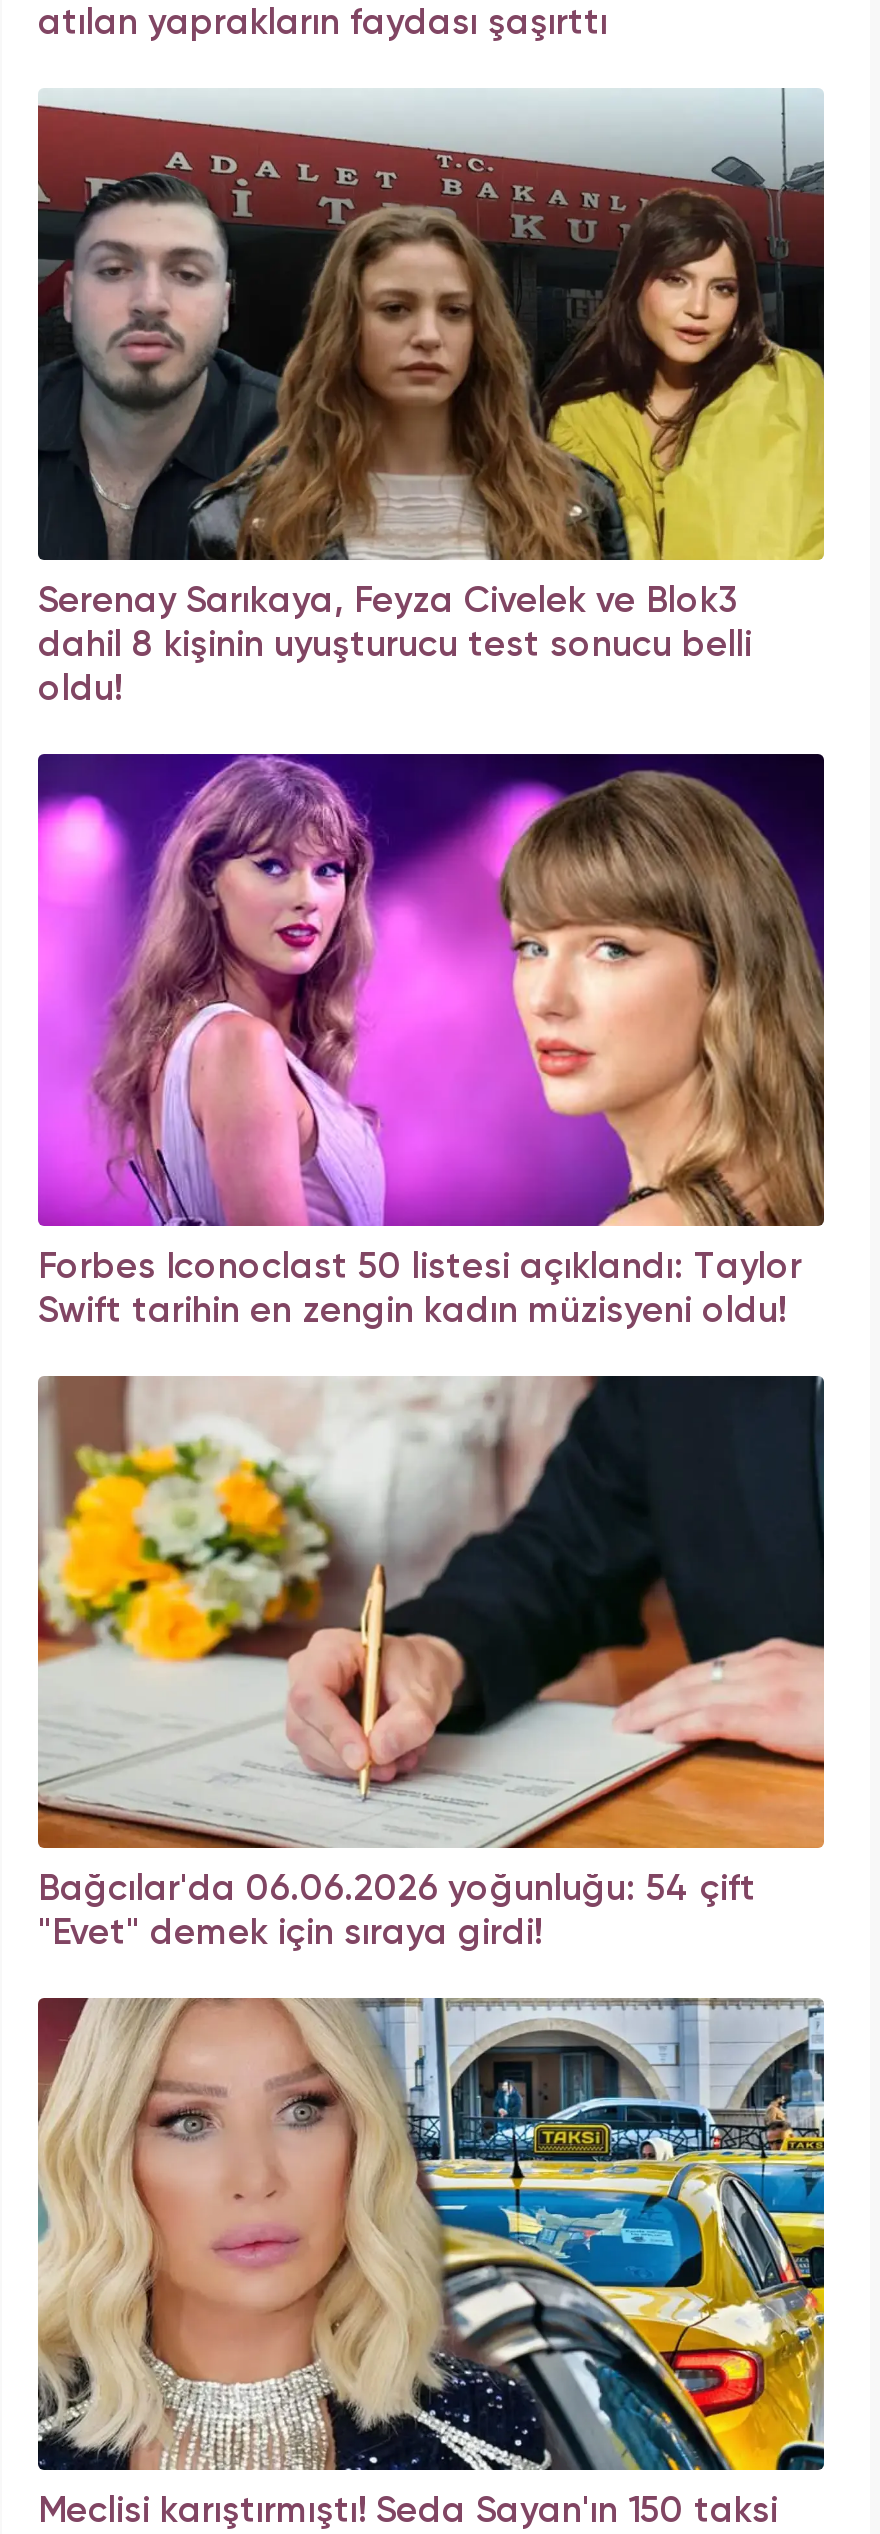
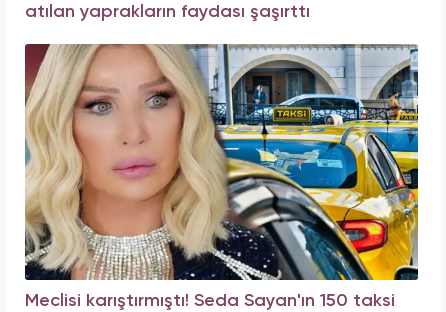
- [image]
- Serenay Sarıkaya, Feyza Civelek ve Blok3
- dahil 8 kişinin uyuşturucu test sonucu belli
- oldu!

- [image]
- Forbes Iconoclast 50 listesi açıklandı: Taylor
- Swift tarihin en zengin kadın müzisyeni oldu!

- [image]
- Bağcılar'da 06.06.2026 yoğunluğu: 54 çift
- "Evet" demek için sıraya girdi!
